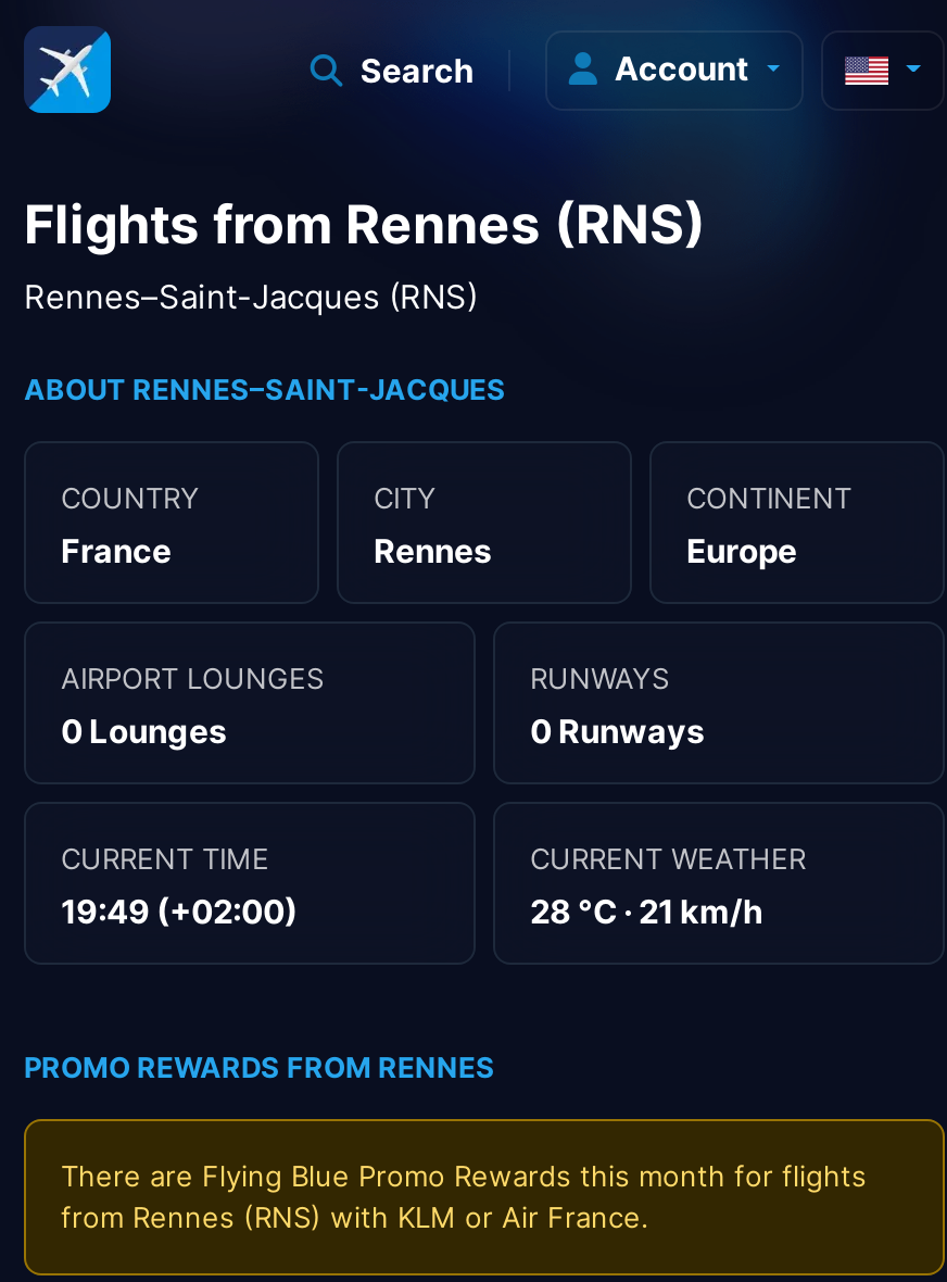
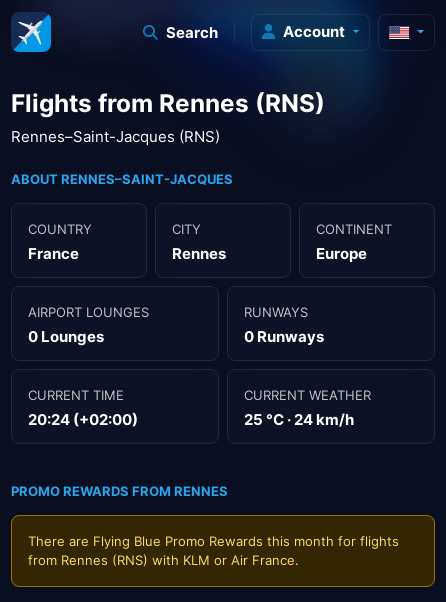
- 19:49 (+02:00)
+ 20:24 (+02:00)

- 28 °C · 21 km/h
+ 25 °C · 24 km/h
